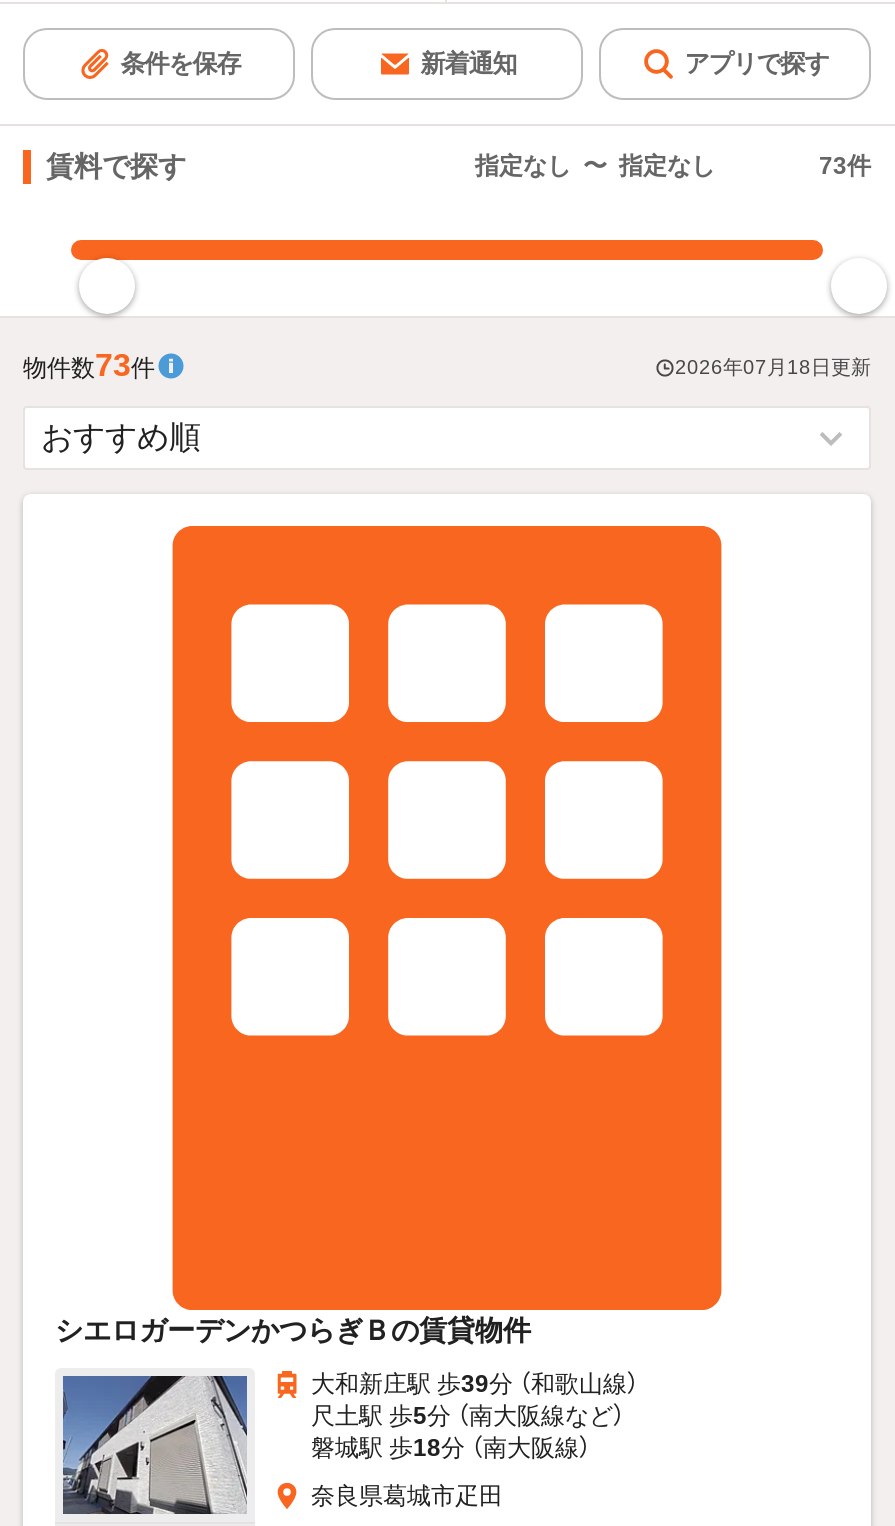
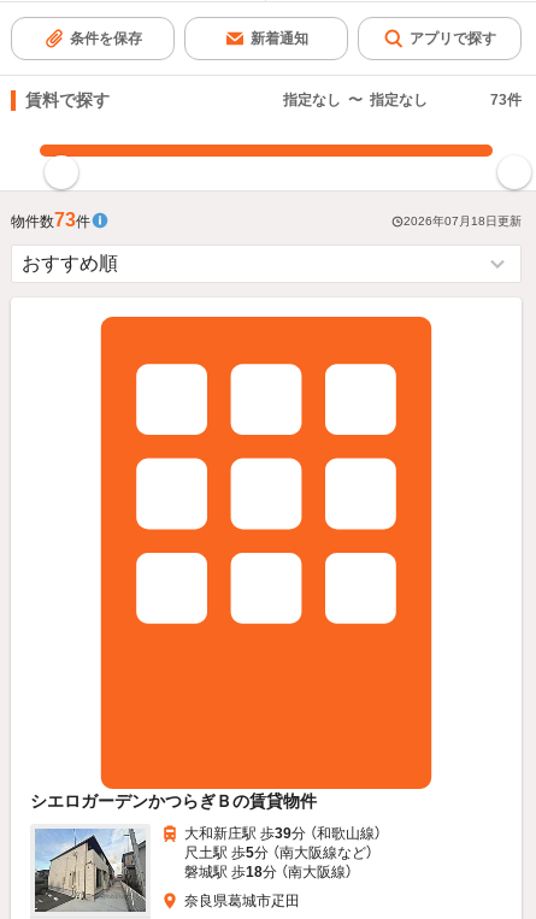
- [image]
+ [image]
